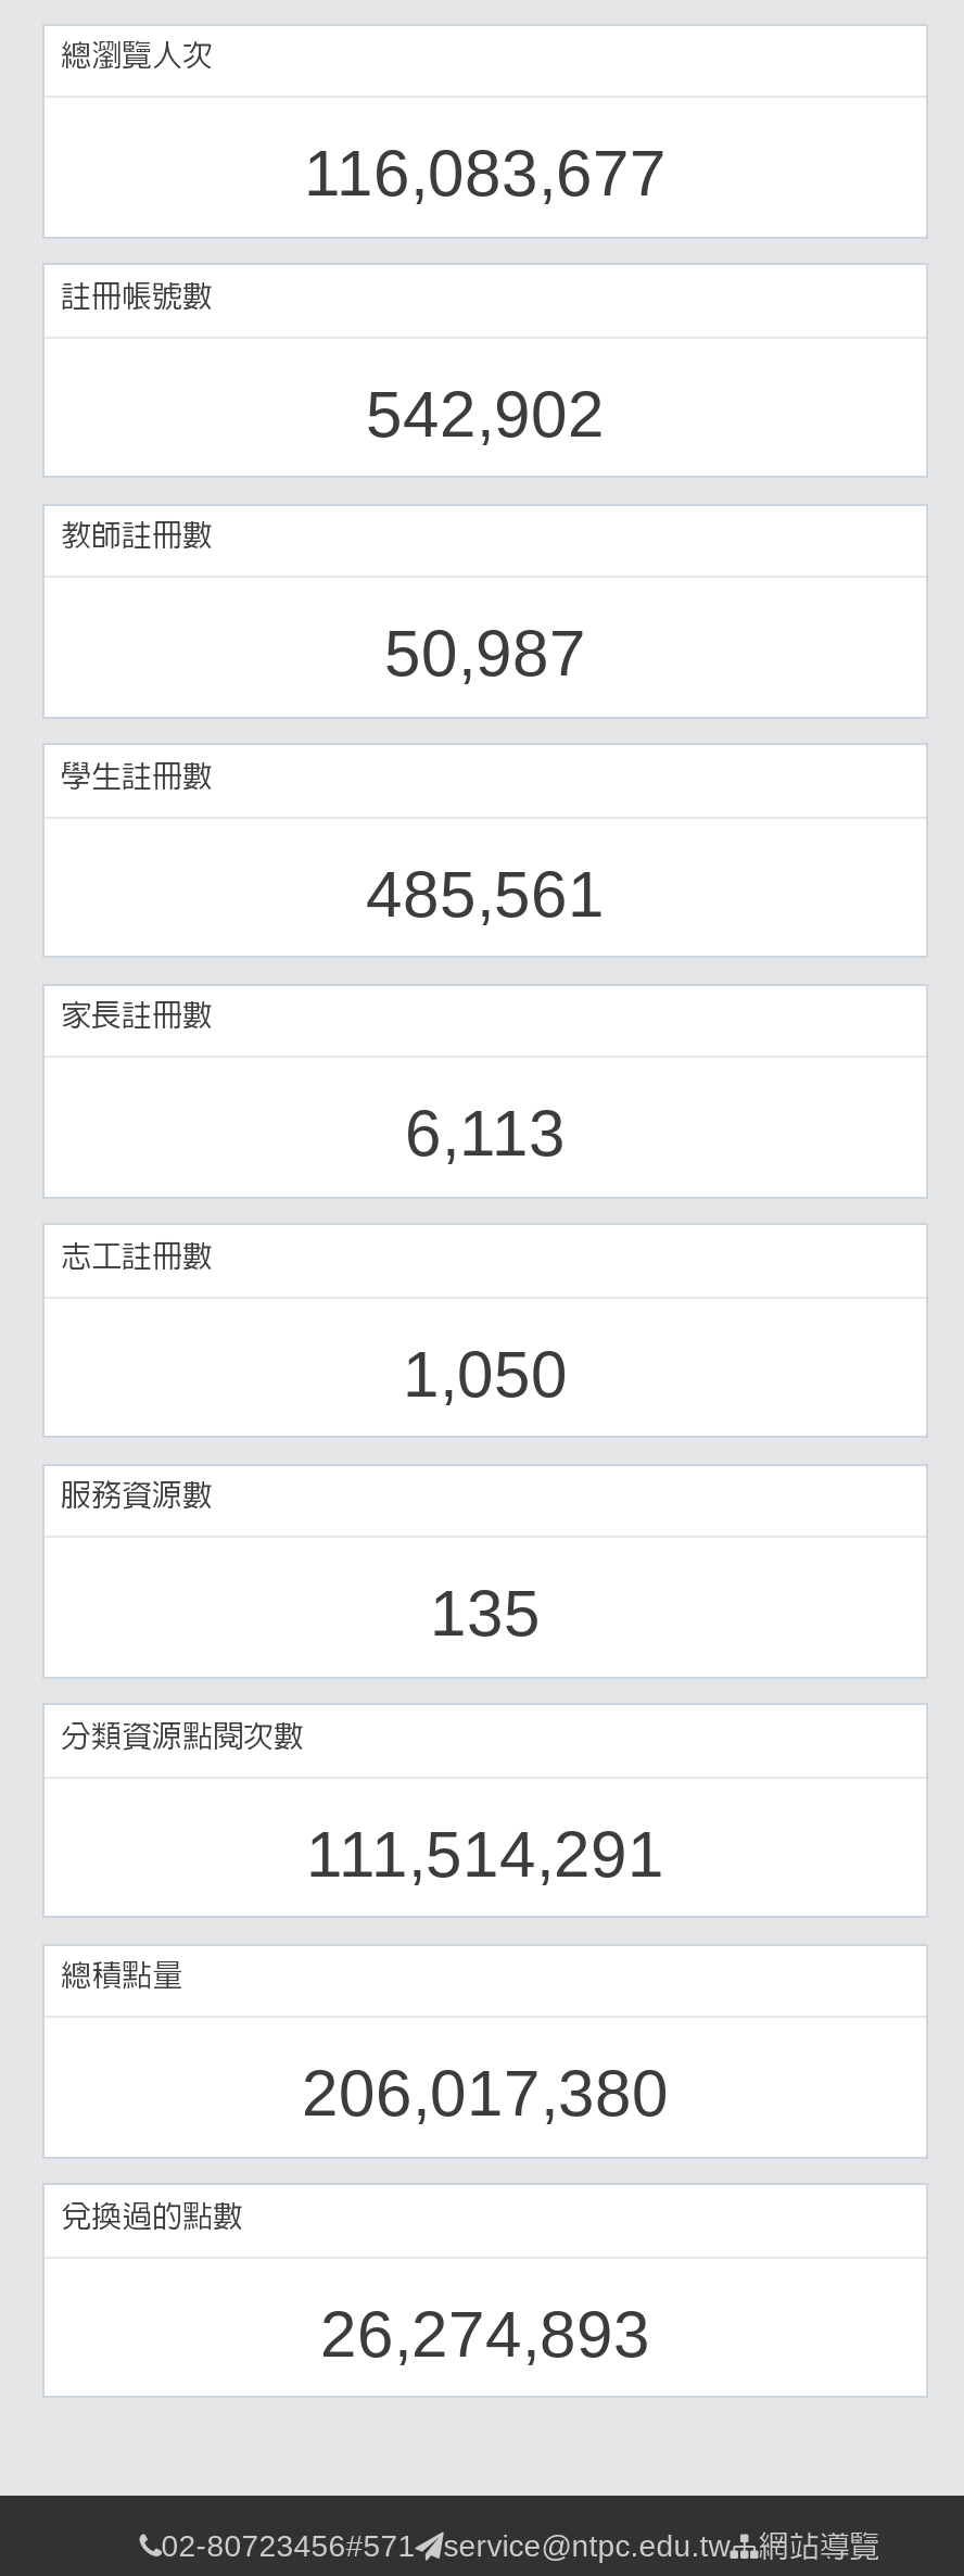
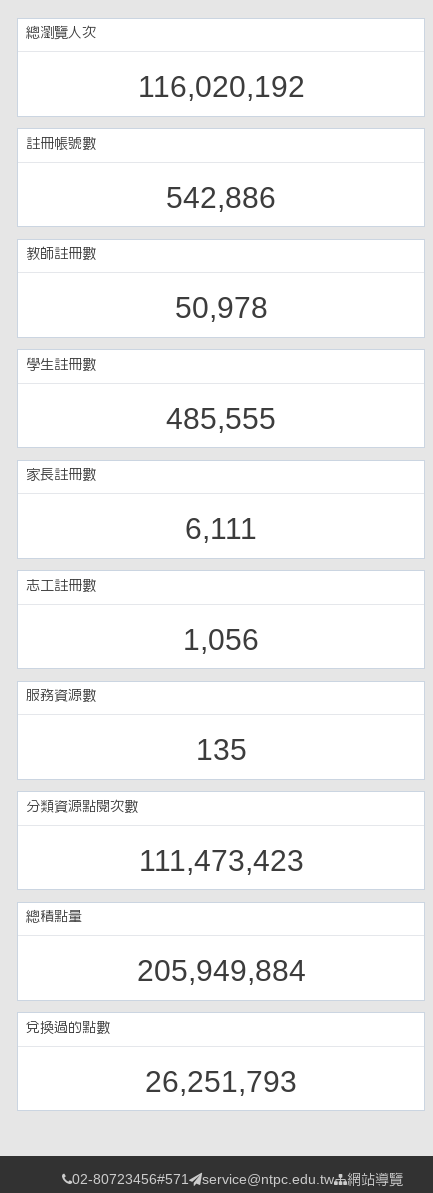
- 116,083,677
+ 116,020,192

- 542,902
+ 542,886

- 50,987
+ 50,978

- 485,561
+ 485,555

- 6,113
+ 6,111

- 1,050
+ 1,056

- 111,514,291
+ 111,473,423

- 206,017,380
+ 205,949,884

- 26,274,893
+ 26,251,793
